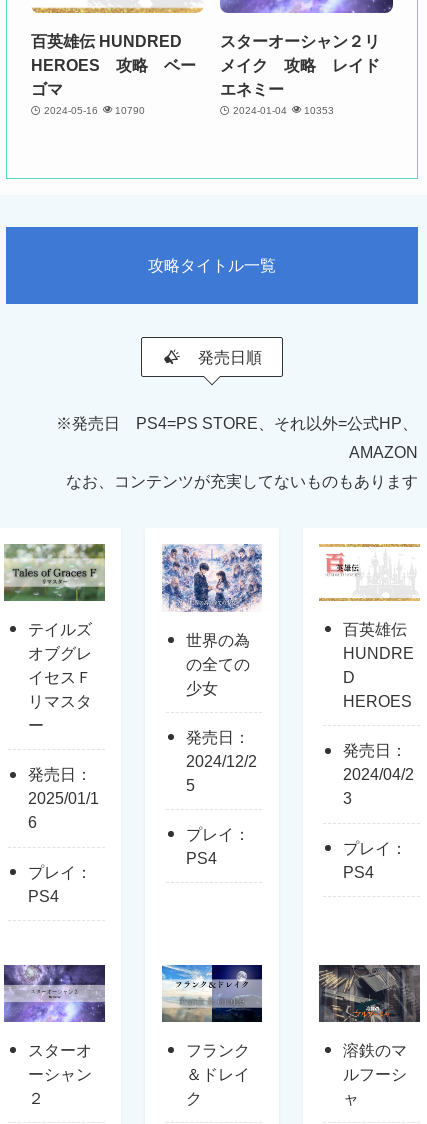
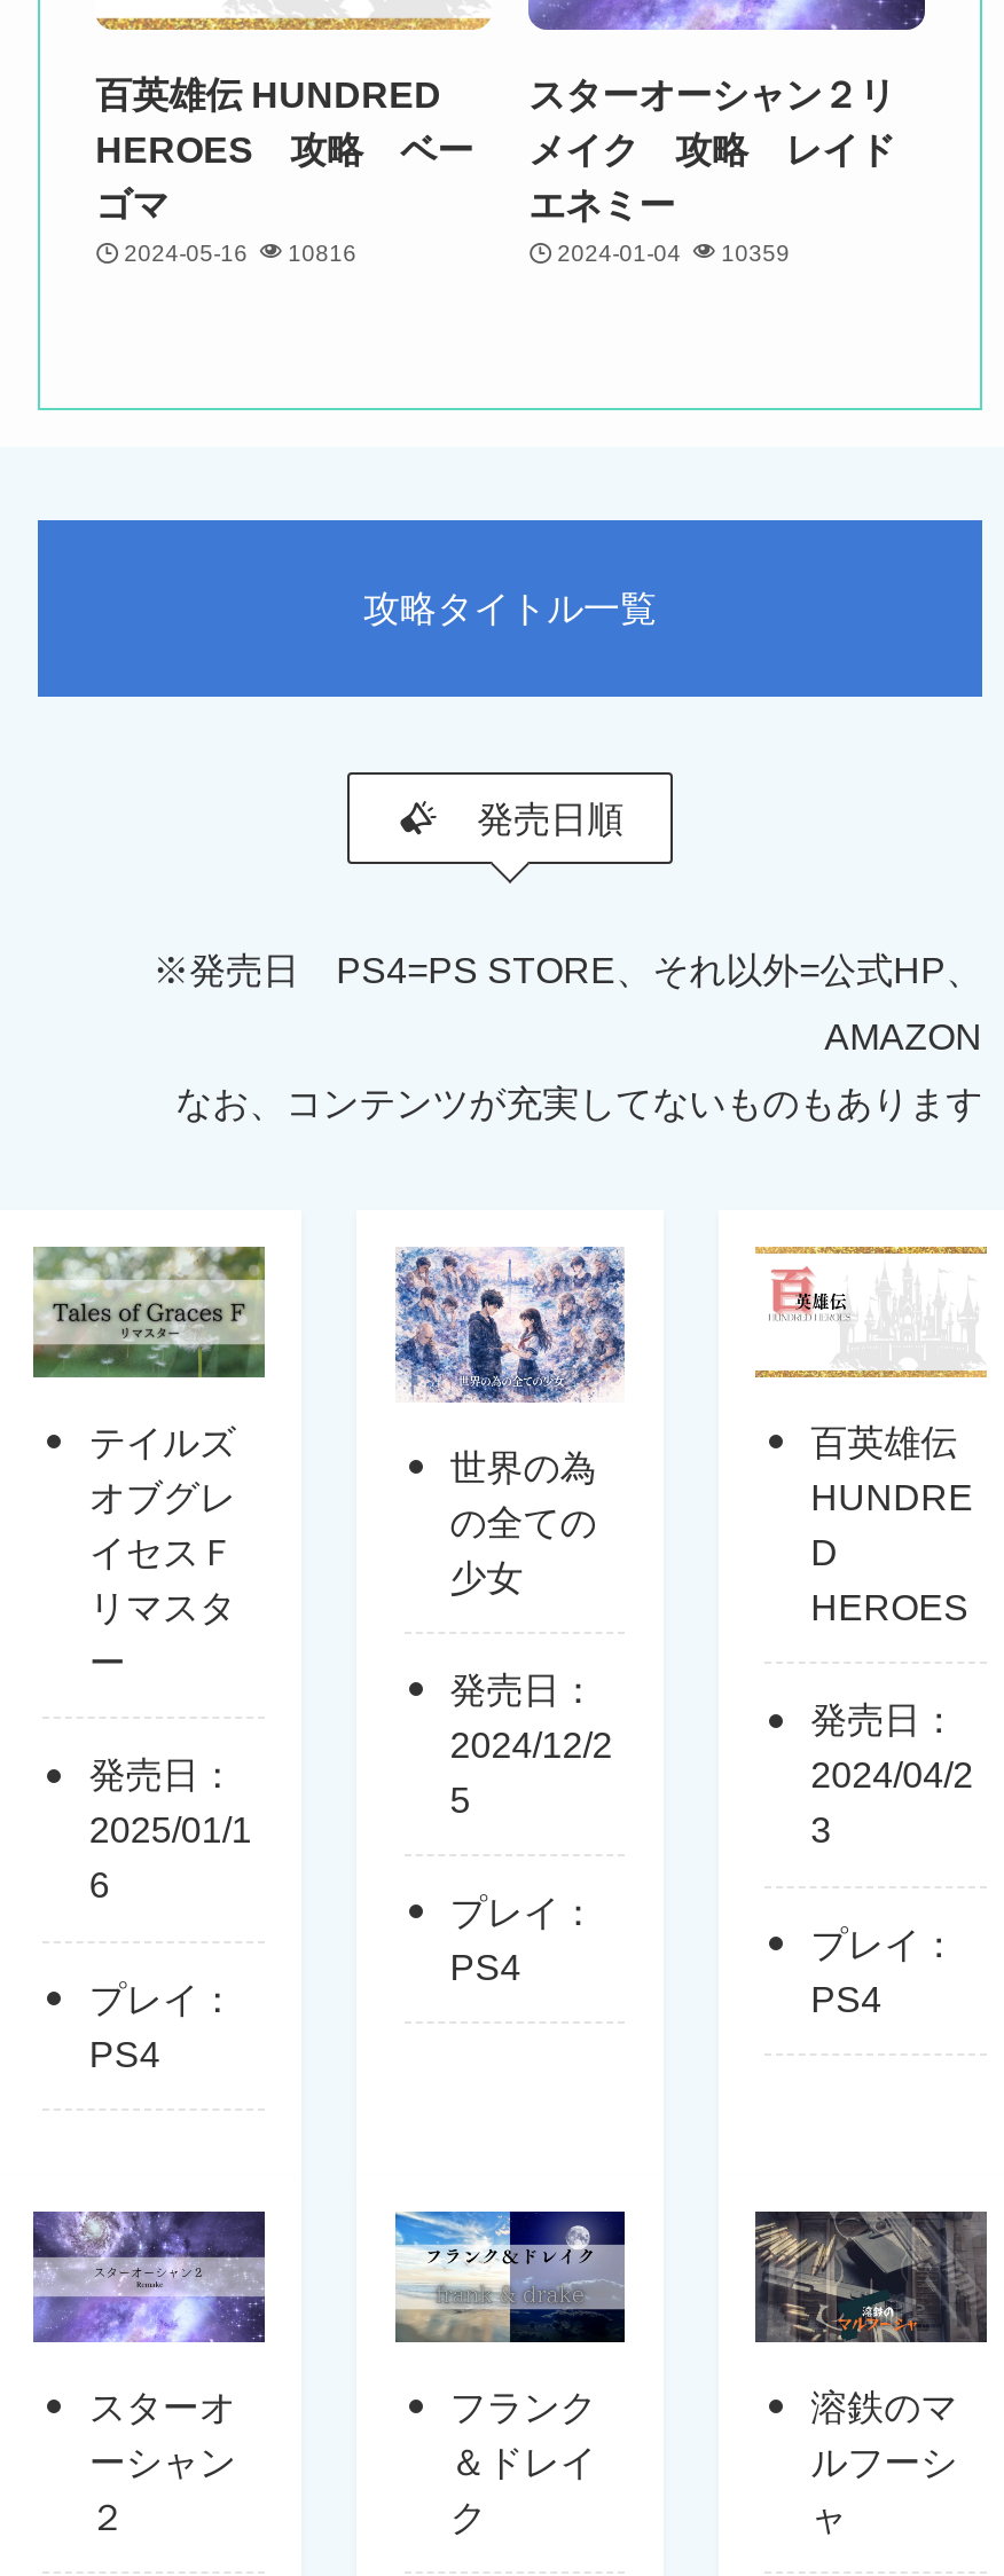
- 2024-05-16 10790
+ 2024-05-16 10816

- 2024-01-04 10353
+ 2024-01-04 10359
